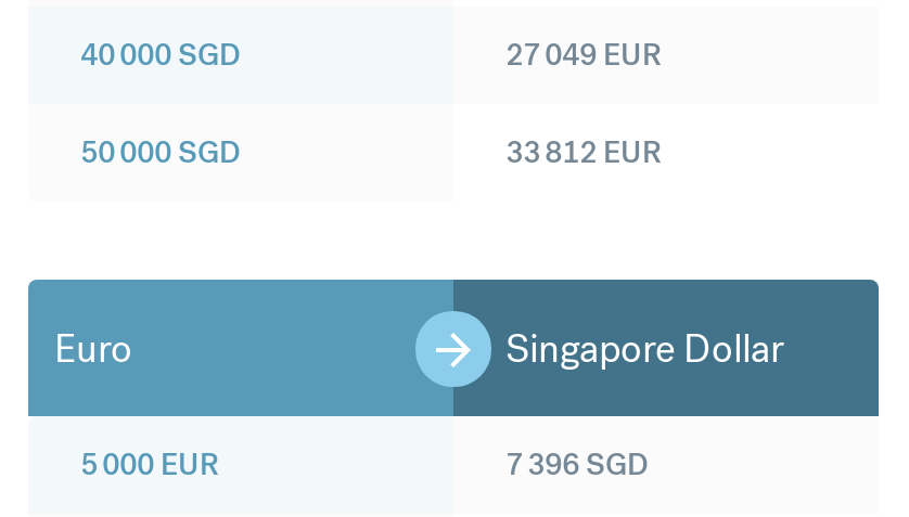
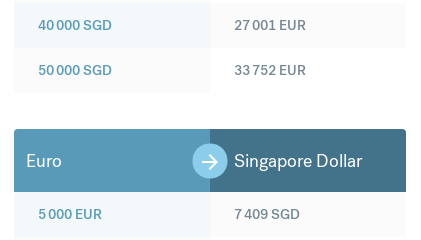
- 27 049 EUR
+ 27 001 EUR

- 33 812 EUR
+ 33 752 EUR

- 7 396 SGD
+ 7 409 SGD
